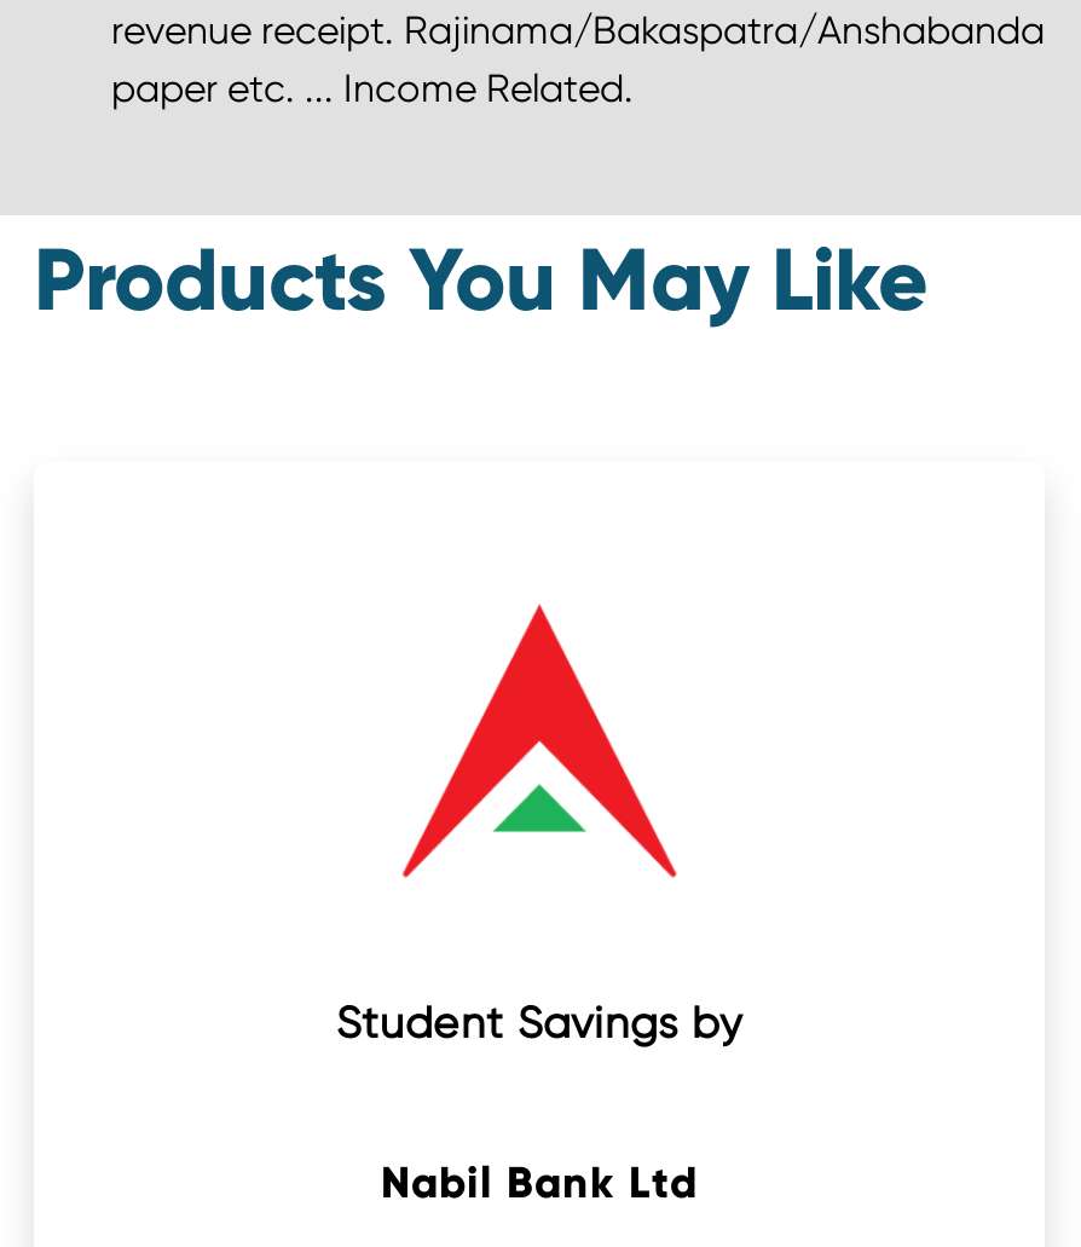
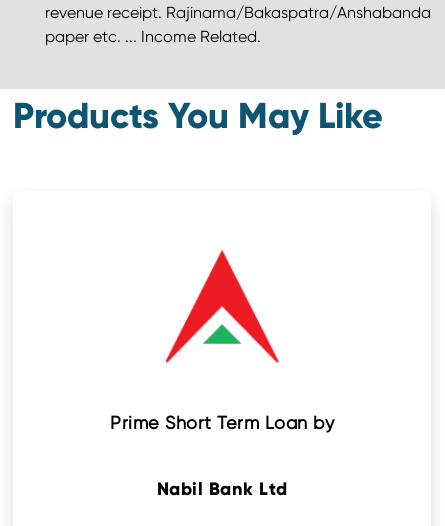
- Student Savings by
+ Prime Short Term Loan by
